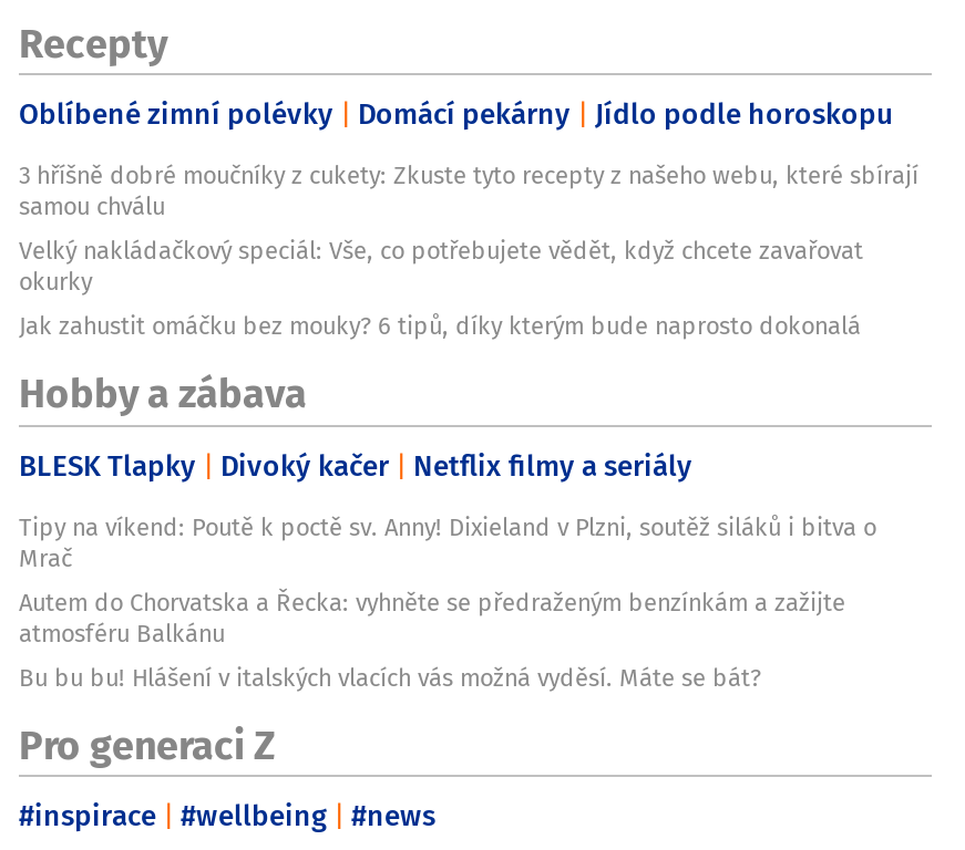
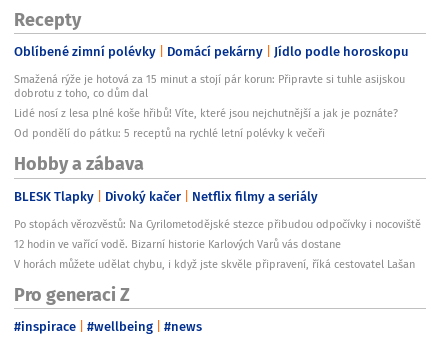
- 3 hříšně dobré moučníky z cukety: Zkuste tyto recepty z našeho webu, které sbírají
- samou chválu
- Velký nakládačkový speciál: Vše, co potřebujete vědět, když chcete zavařovat
- okurky
- Jak zahustit omáčku bez mouky? 6 tipů, díky kterým bude naprosto dokonalá
+ Smažená rýže je hotová za 15 minut a stojí pár korun: Připravte si tuhle asijskou
+ dobrotu z toho, co dům dal
+ Lidé nosí z lesa plné koše hřibů! Víte, které jsou nejchutnější a jak je poznáte?
+ Od pondělí do pátku: 5 receptů na rychlé letní polévky k večeři

- Tipy na víkend: Poutě k poctě sv. Anny! Dixieland v Plzni, soutěž siláků i bitva o
- Mrač
- Autem do Chorvatska a Řecka: vyhněte se předraženým benzínkám a zažijte
- atmosféru Balkánu
- Bu bu bu! Hlášení v italských vlacích vás možná vyděsí. Máte se bát?
+ Po stopách věrozvěstů: Na Cyrilometodějské stezce přibudou odpočívky i nocoviště
+ 12 hodin ve vařící vodě. Bizarní historie Karlových Varů vás dostane
+ V horách můžete udělat chybu, i když jste skvěle připravení, říká cestovatel Lašan
